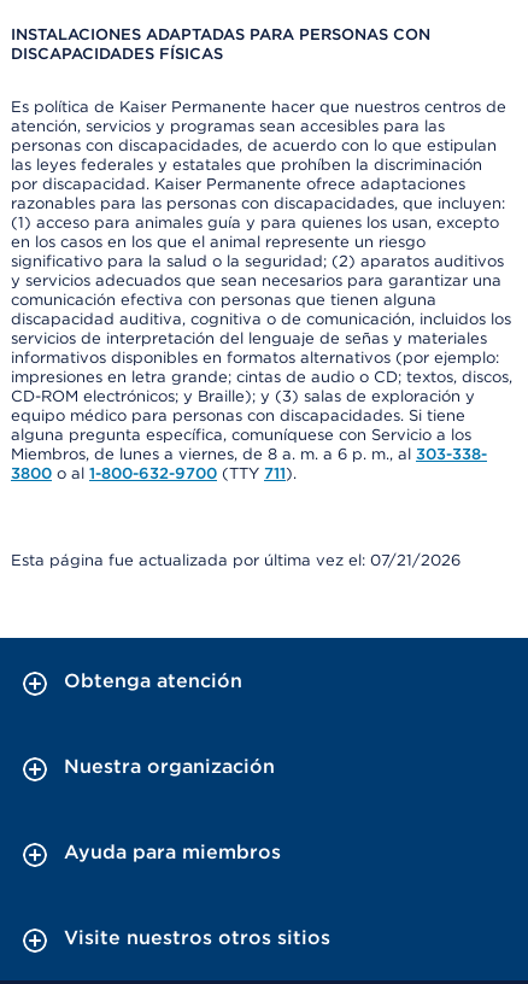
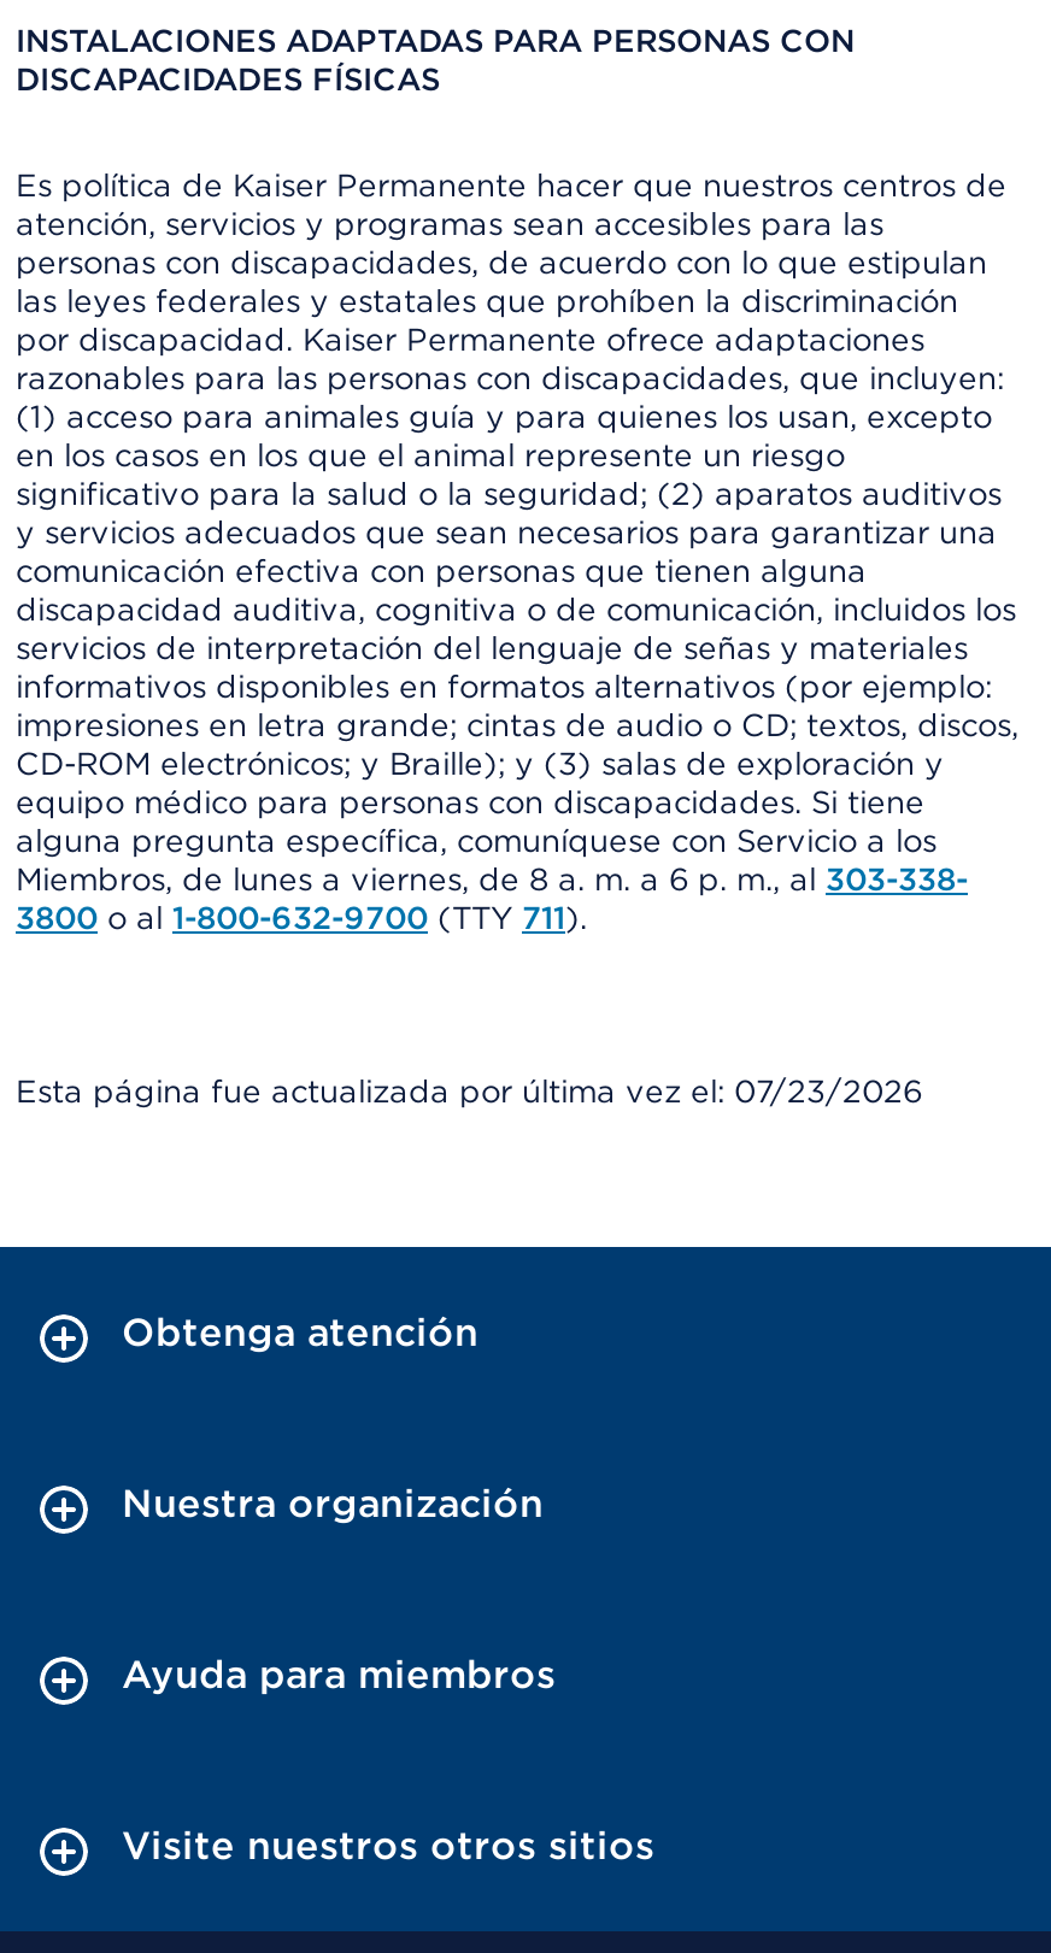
- Esta página fue actualizada por última vez el: 07/21/2026
+ Esta página fue actualizada por última vez el: 07/23/2026
